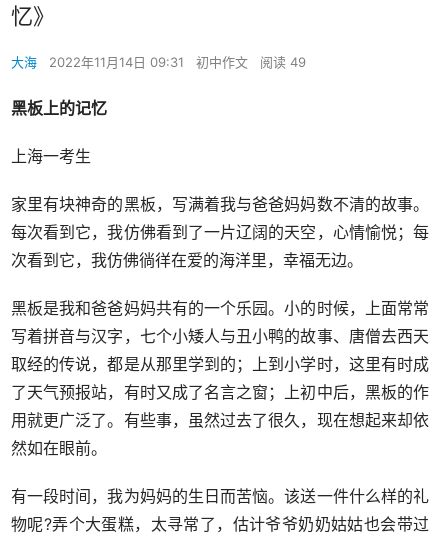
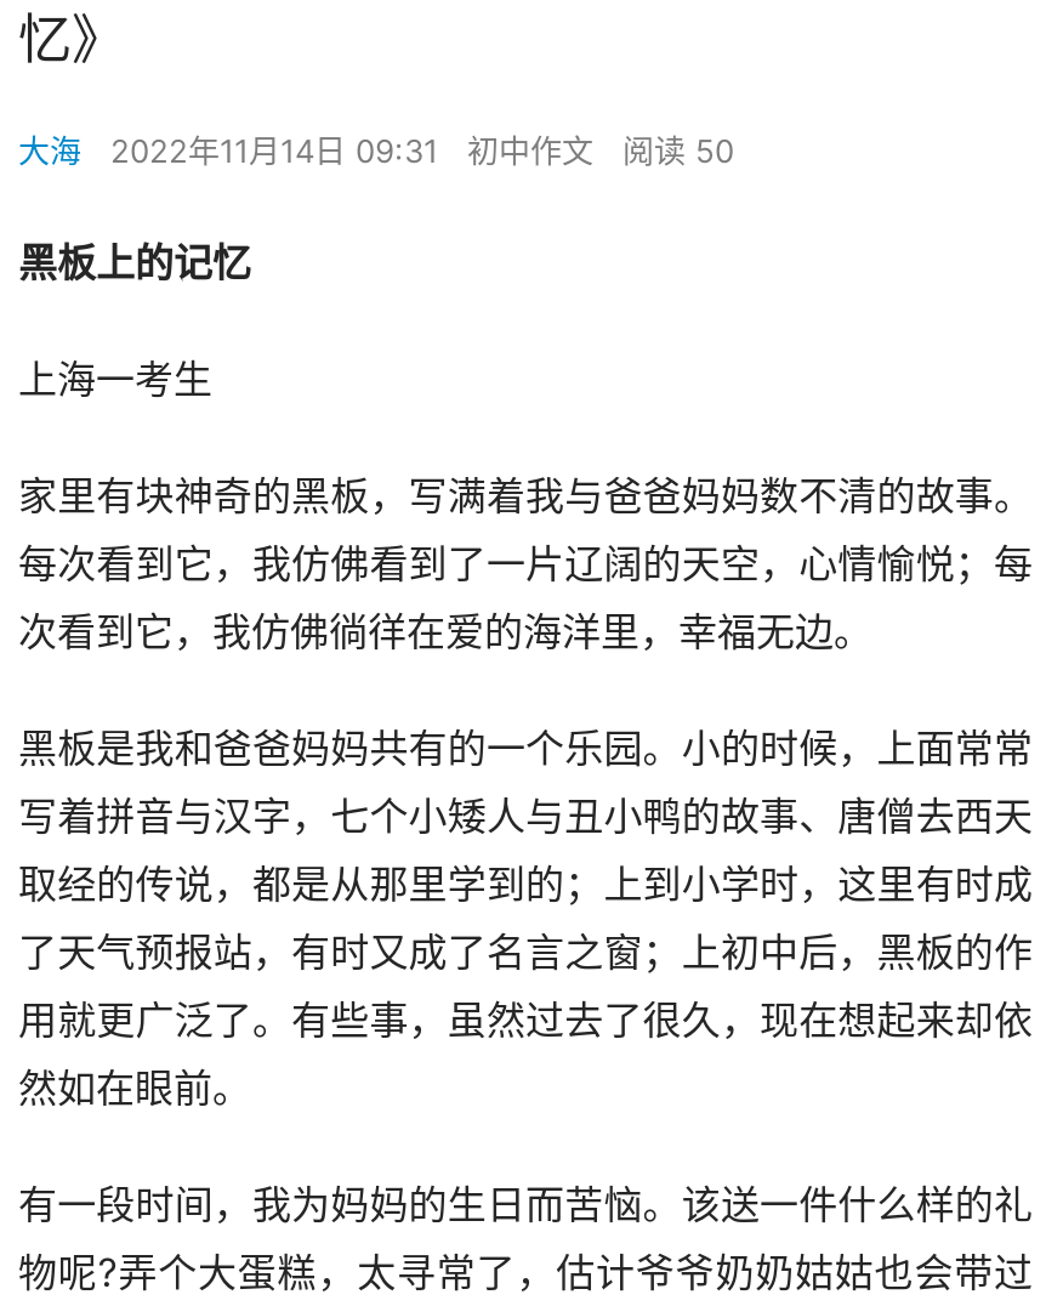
- 大海 2022年11月14日 09:31 初中作文 阅读 49
+ 大海 2022年11月14日 09:31 初中作文 阅读 50
